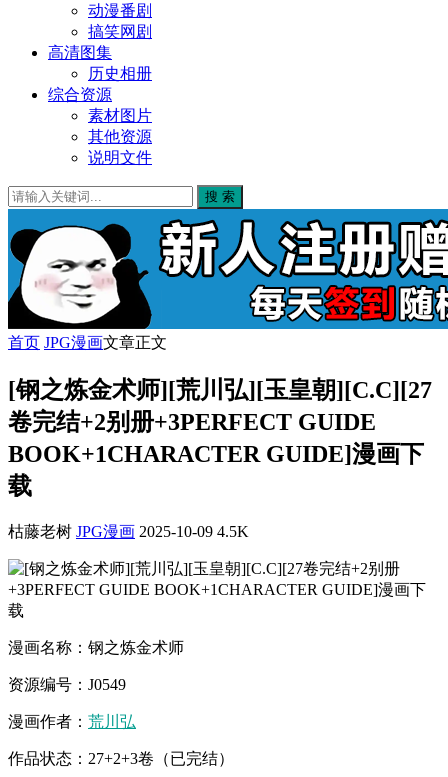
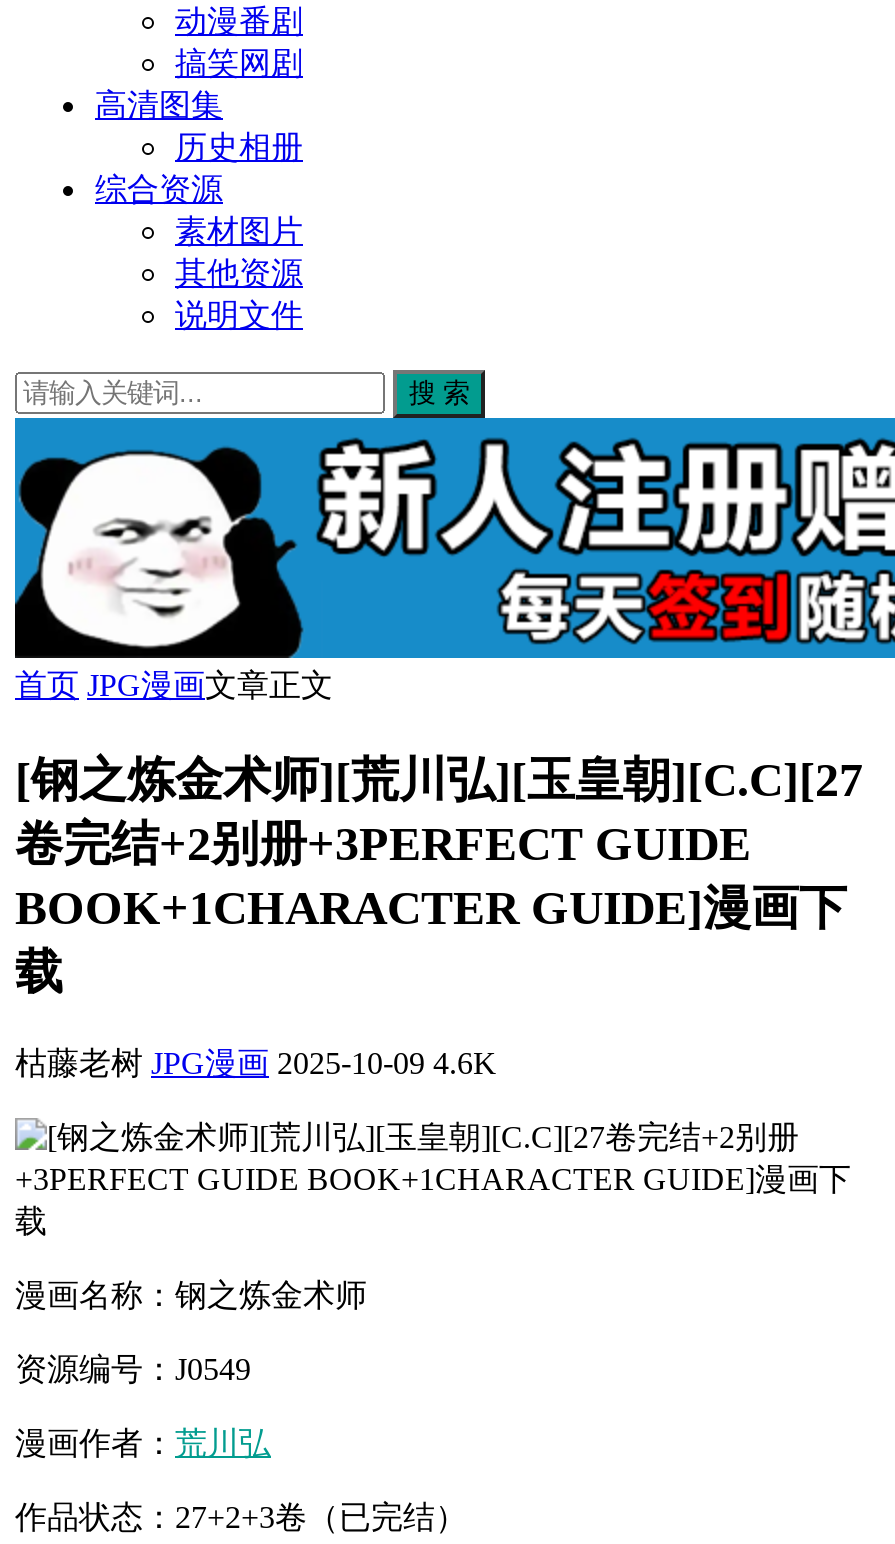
- 枯藤老树 JPG漫画 2025-10-09 4.5K
+ 枯藤老树 JPG漫画 2025-10-09 4.6K
